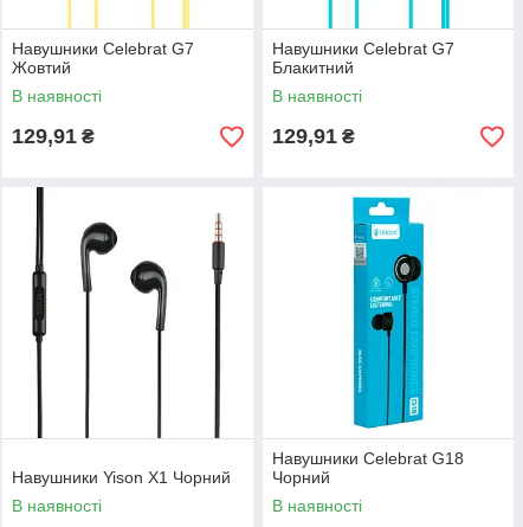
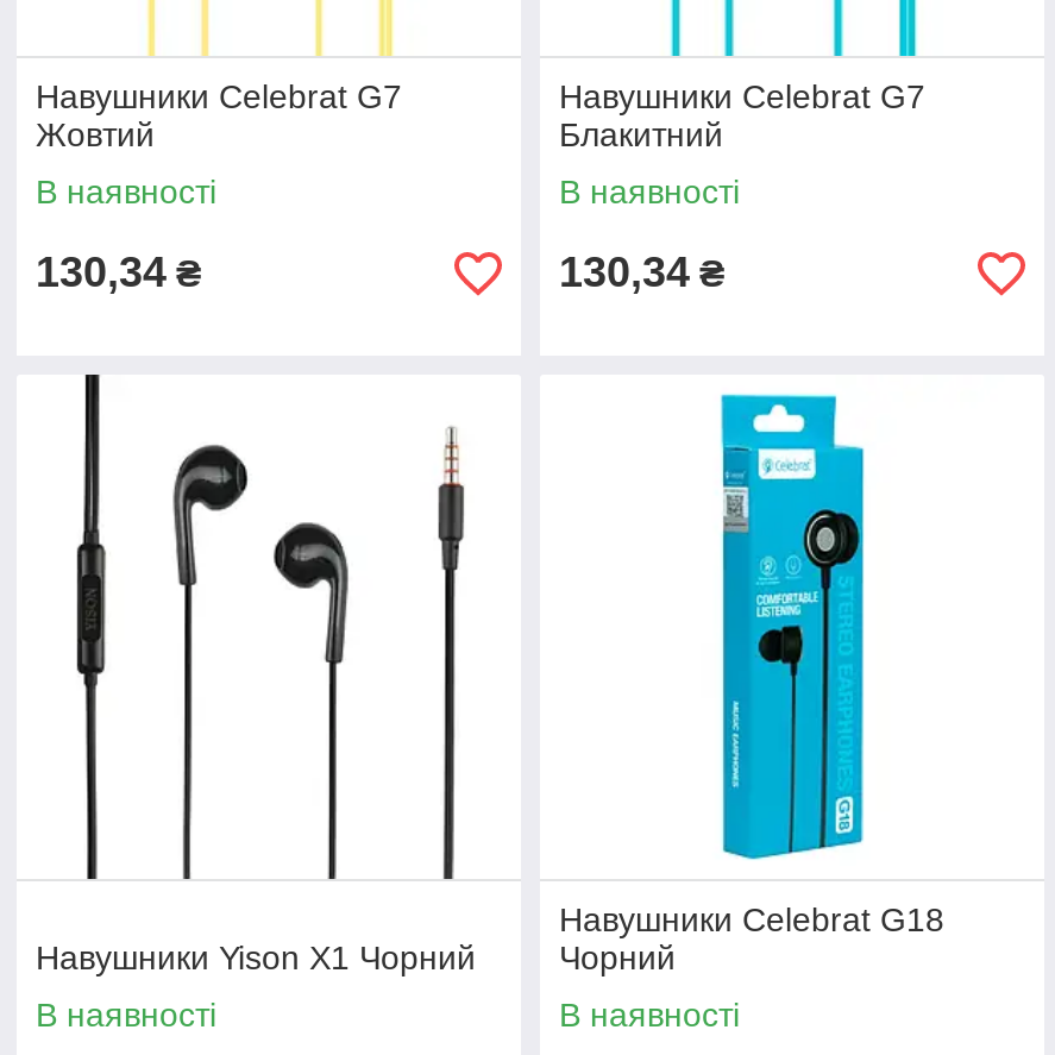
- 129,91 ₴
+ 130,34 ₴

- 129,91 ₴
+ 130,34 ₴
